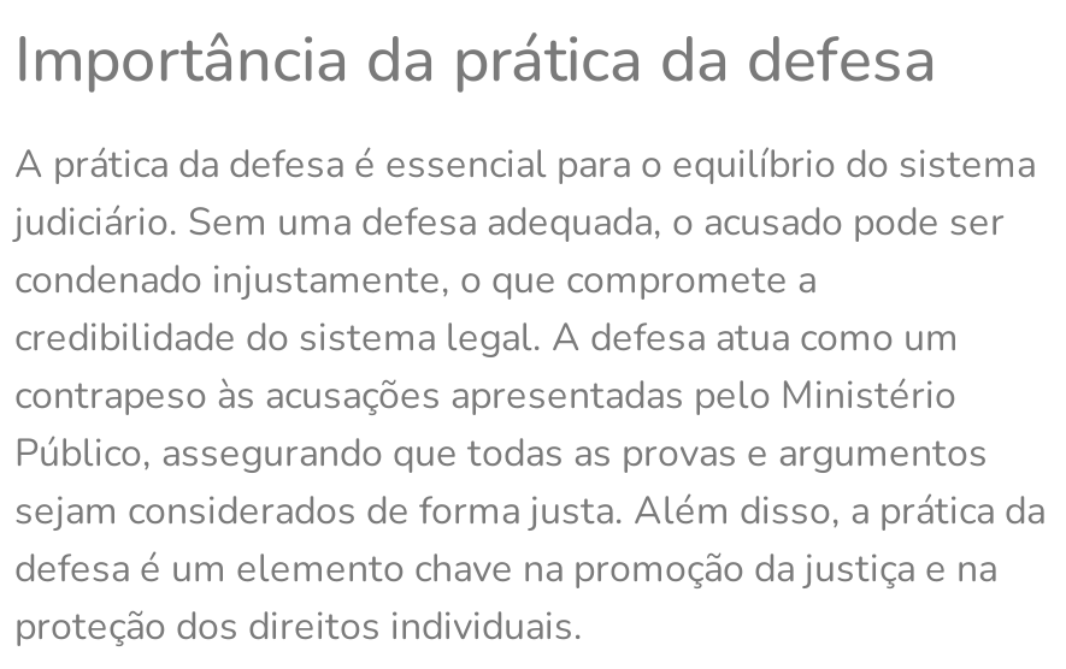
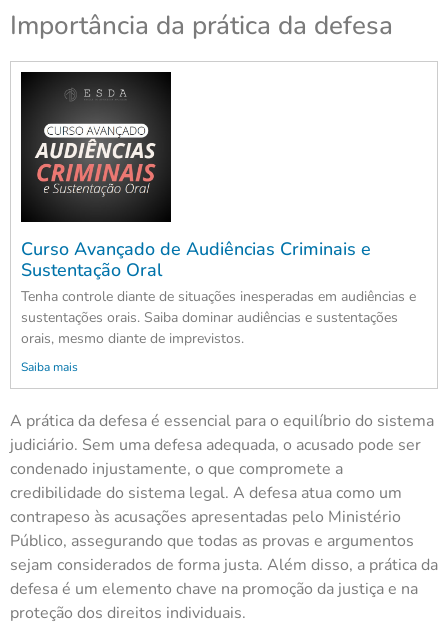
+ [image]
+ Curso Avançado de Audiências Criminais e
+ Sustentação Oral
+ Tenha controle diante de situações inesperadas em audiências e
+ sustentações orais. Saiba dominar audiências e sustentações
+ orais, mesmo diante de imprevistos.
+ Saiba mais
